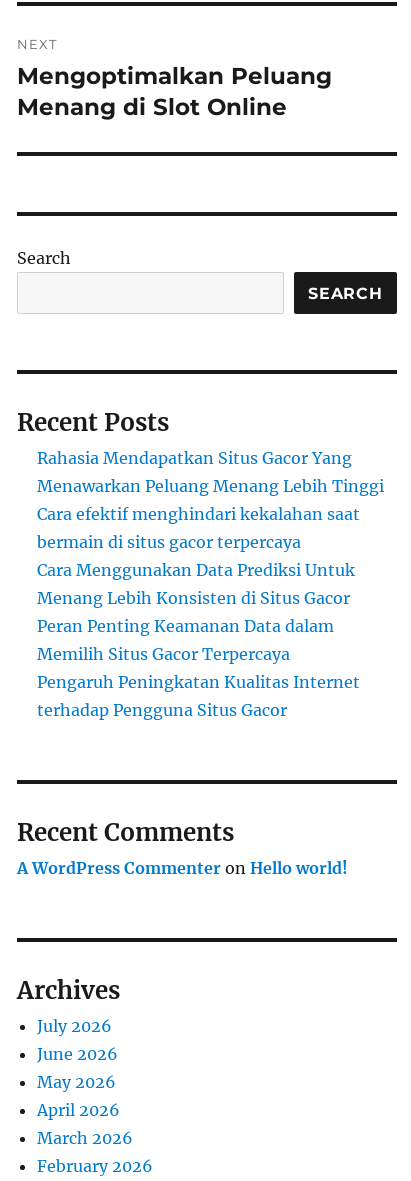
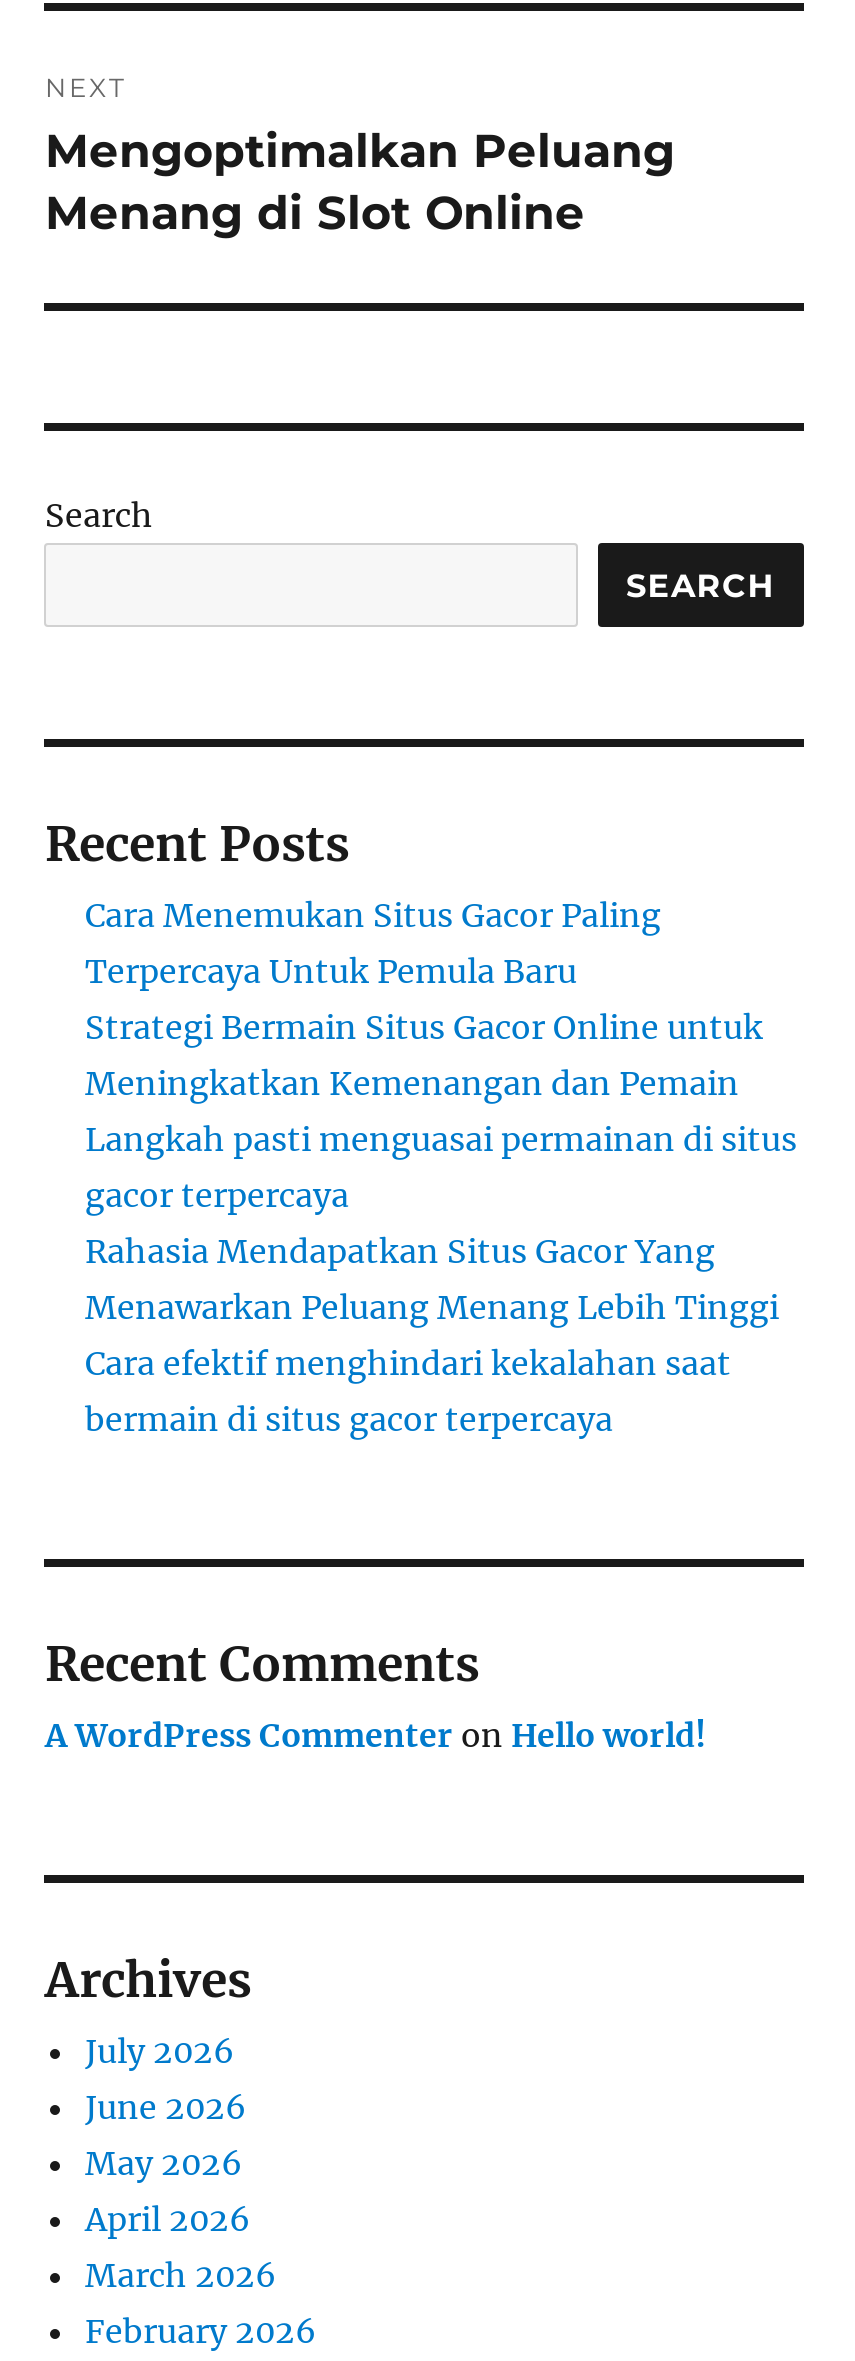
+ Cara Menemukan Situs Gacor Paling
+ Terpercaya Untuk Pemula Baru
+ Strategi Bermain Situs Gacor Online untuk
+ Meningkatkan Kemenangan dan Pemain
+ Langkah pasti menguasai permainan di situs
+ gacor terpercaya

moved down: Rahasia Mendapatkan Situs Gacor Yang | Menawarkan Peluang Menang Lebih Tinggi | Cara efektif menghindari kekalahan saat | bermain di situs gacor terpercaya

- Cara Menggunakan Data Prediksi Untuk
- Menang Lebih Konsisten di Situs Gacor
- Peran Penting Keamanan Data dalam
- Memilih Situs Gacor Terpercaya
- Pengaruh Peningkatan Kualitas Internet
- terhadap Pengguna Situs Gacor
